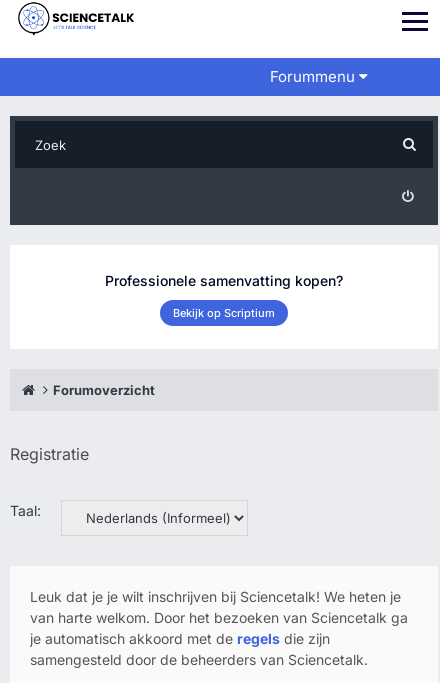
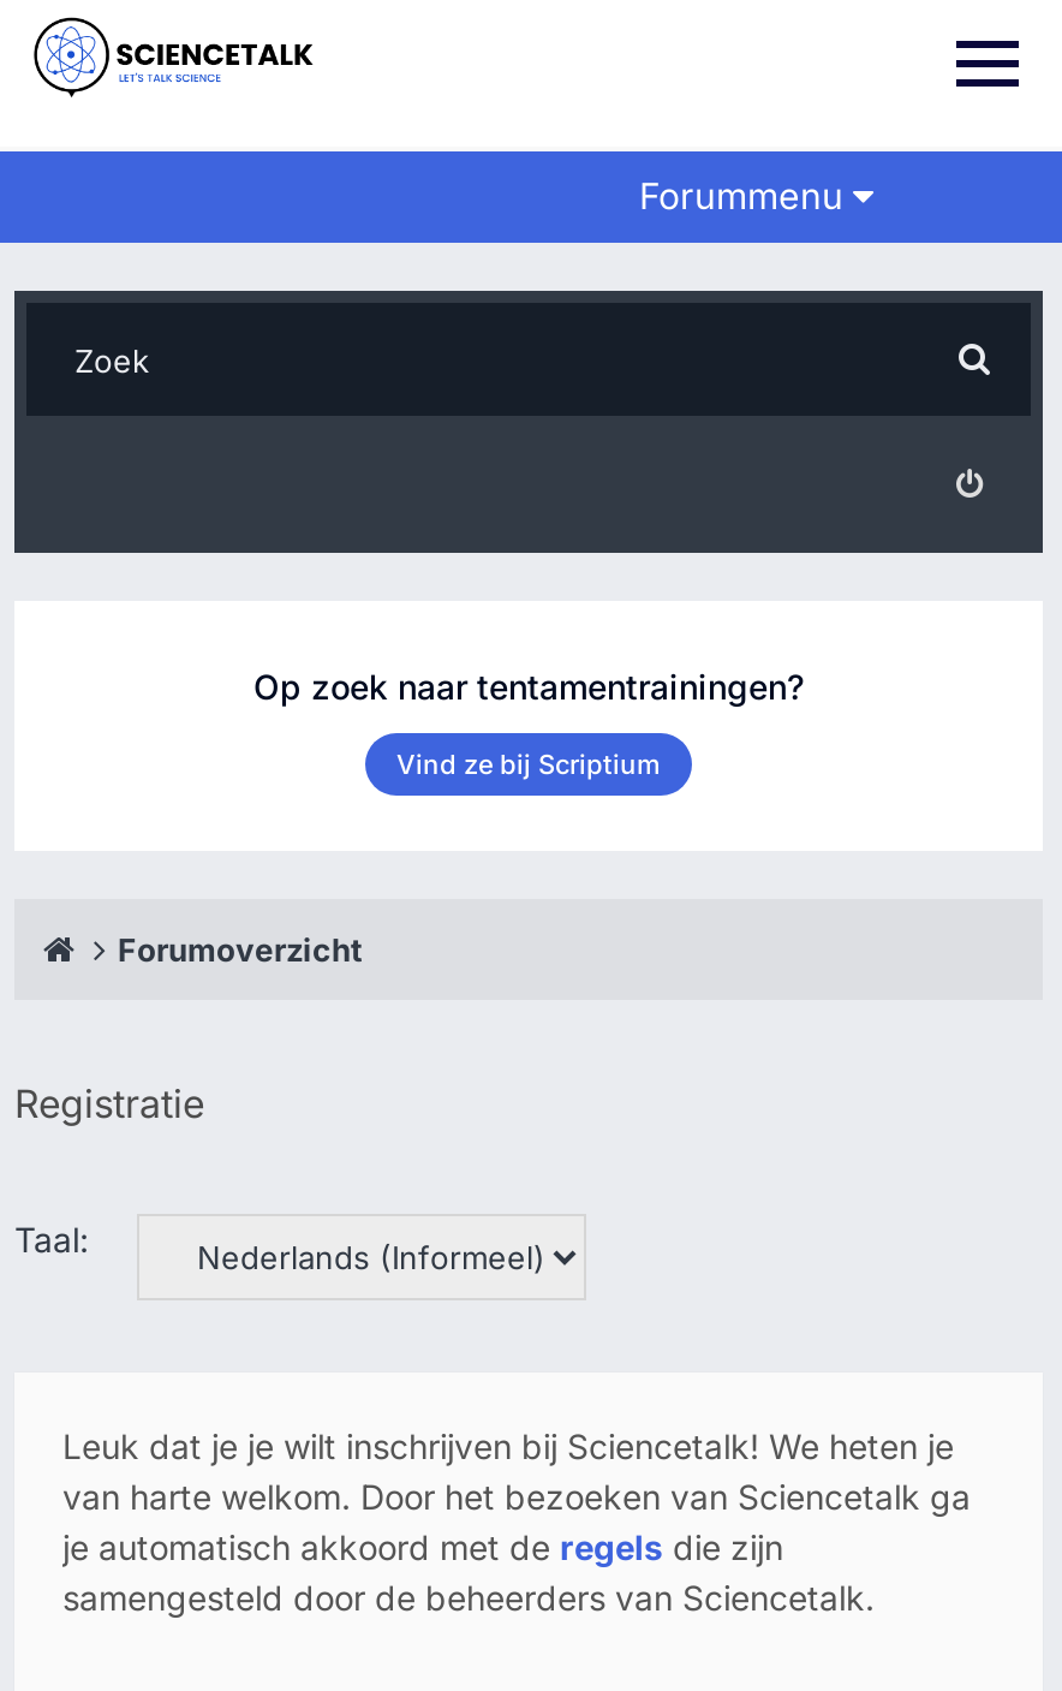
- Professionele samenvatting kopen?
+ Op zoek naar tentamentrainingen?

- Bekijk op Scriptium
+ Vind ze bij Scriptium
